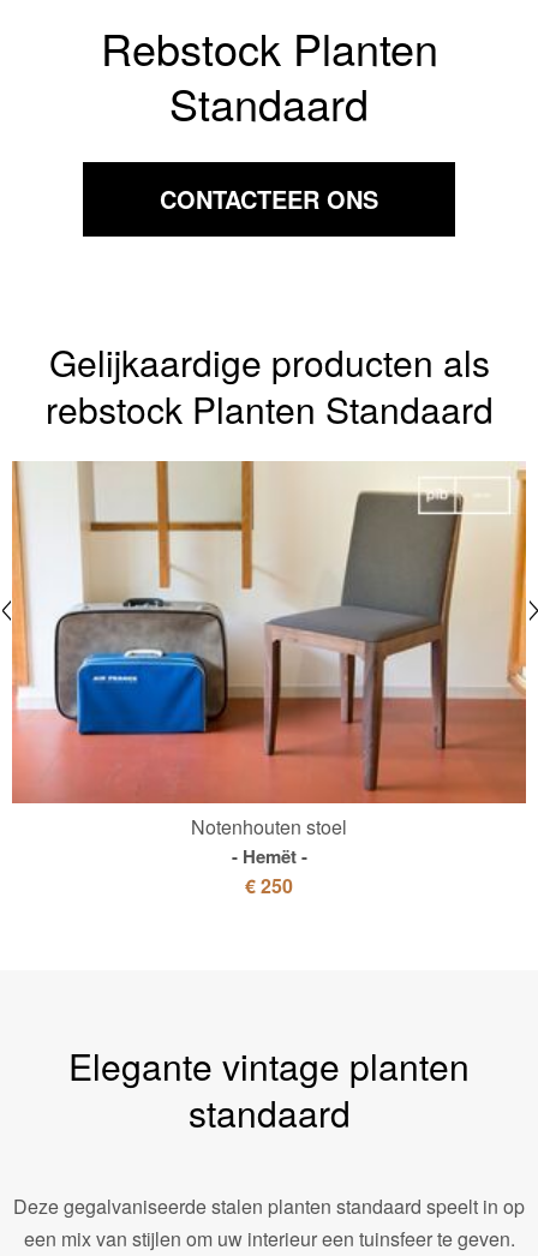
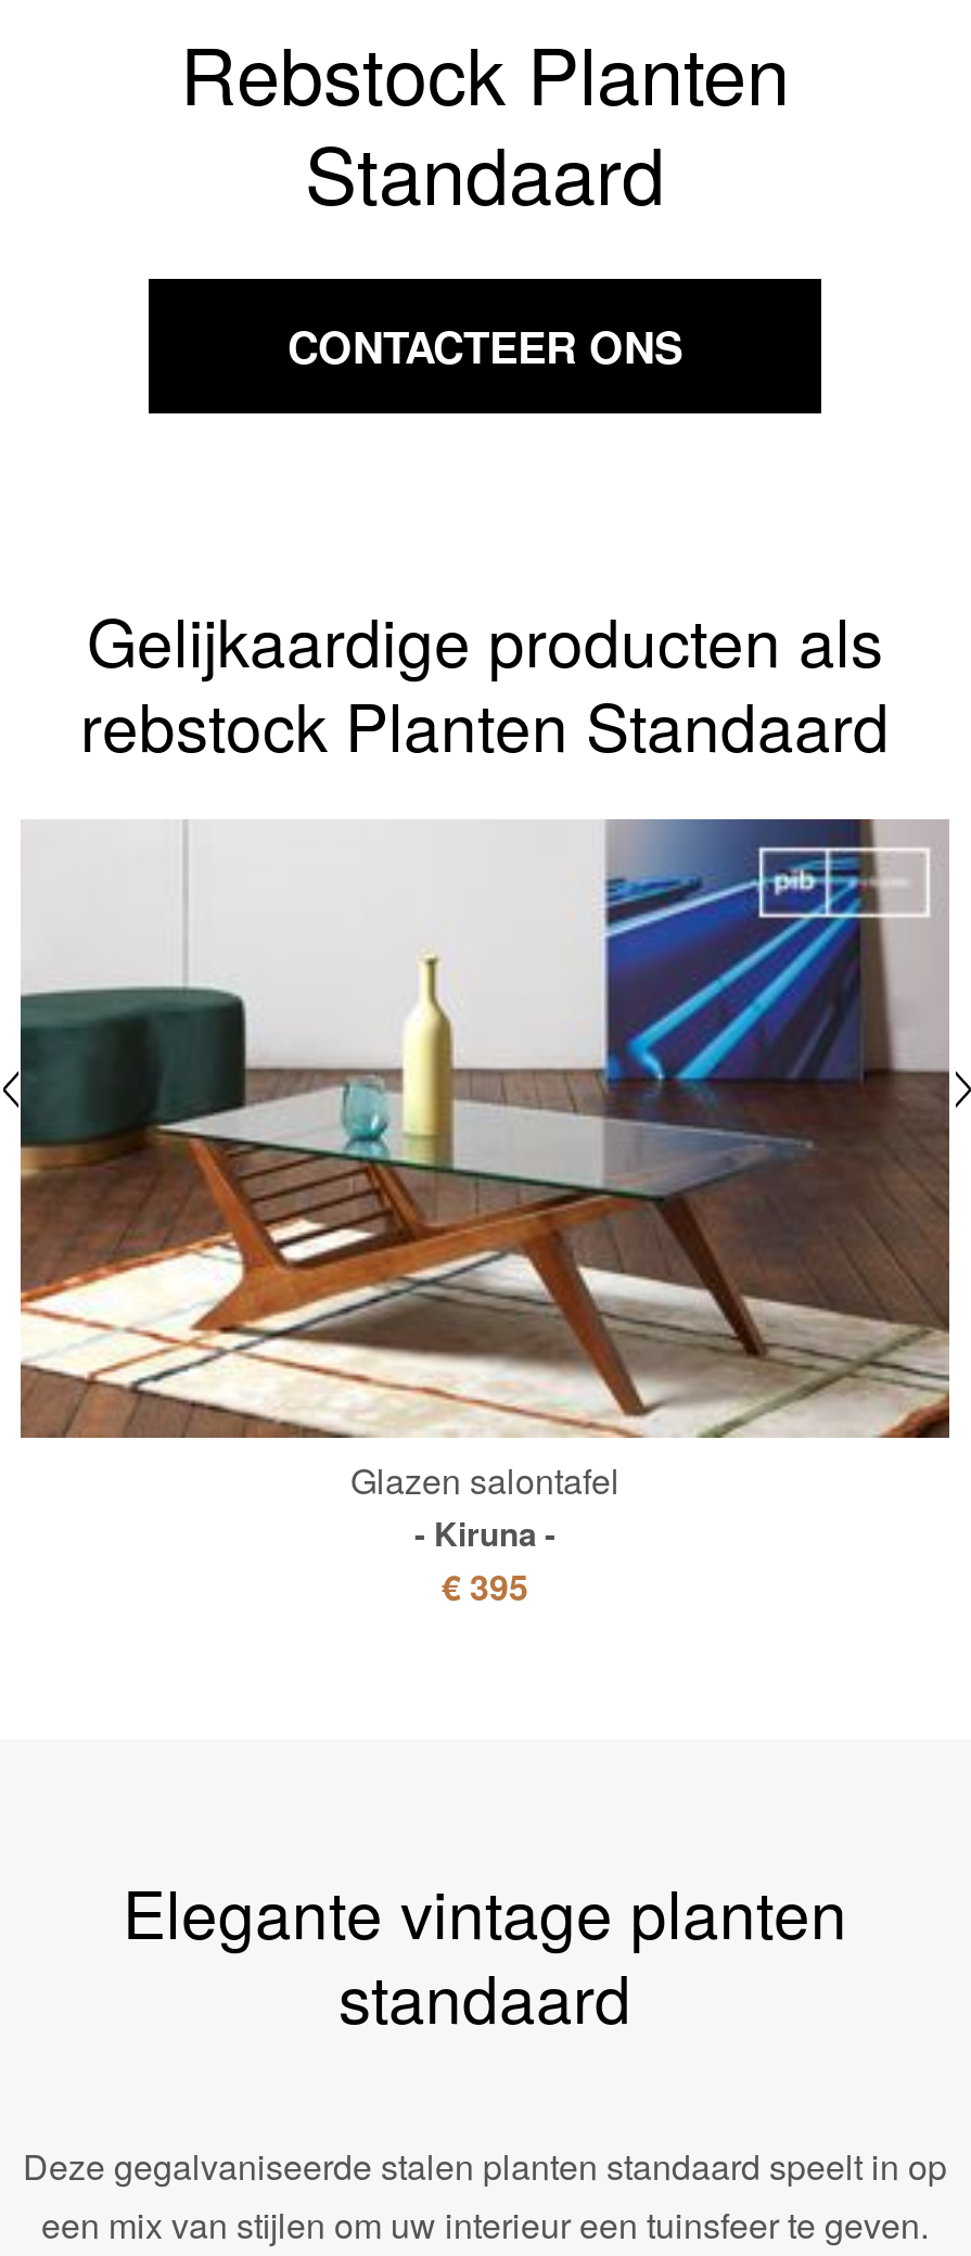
- [image]
- Notenhouten stoel
- Hemët
- € 250
+ [image]
+ Glazen salontafel
+ Kiruna
+ € 395
